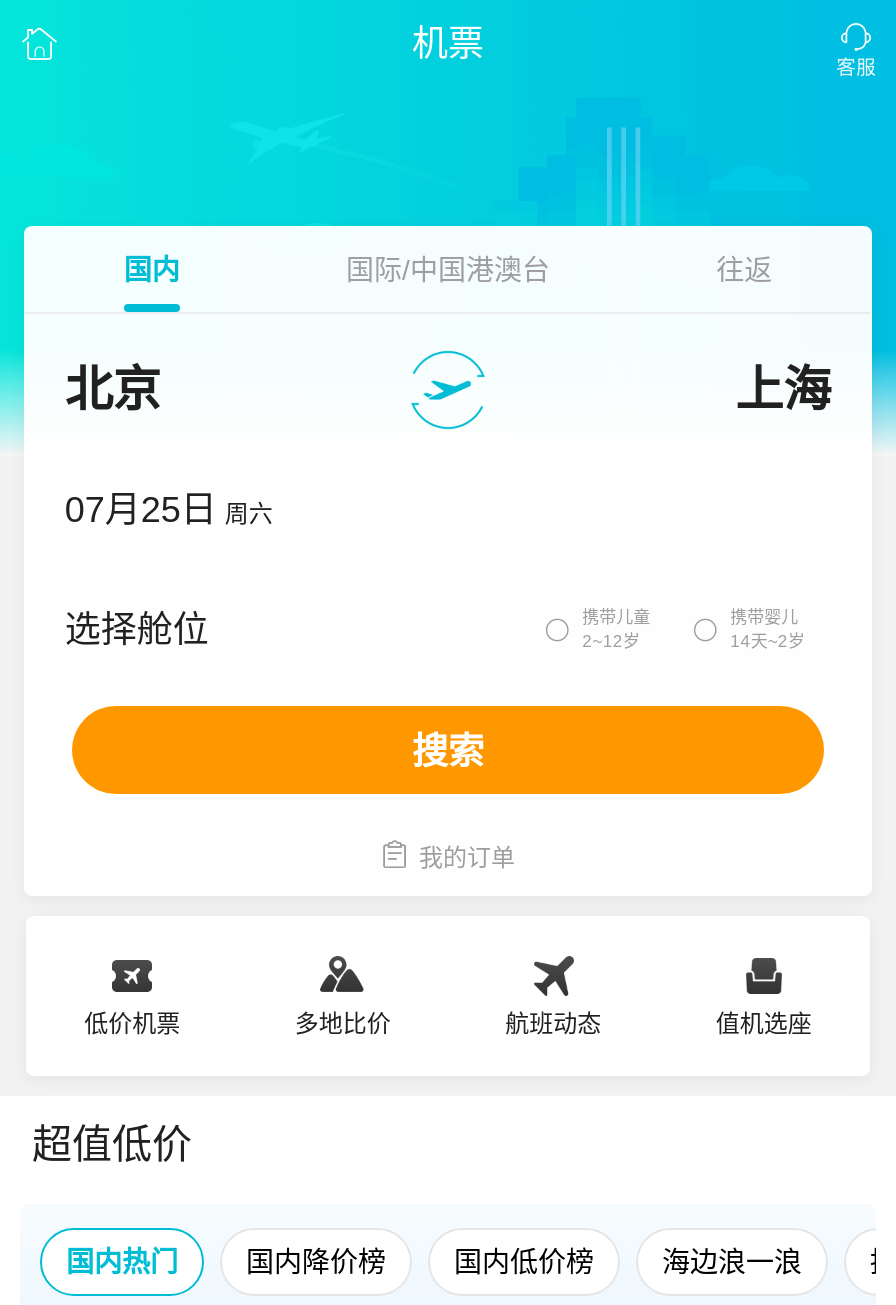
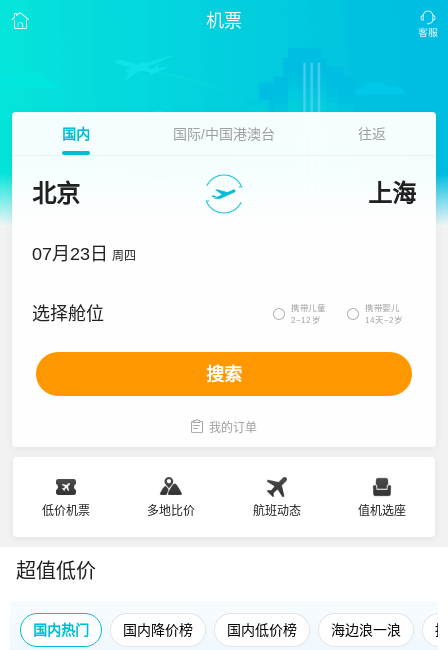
- 07月25日 周六
+ 07月23日 周四
